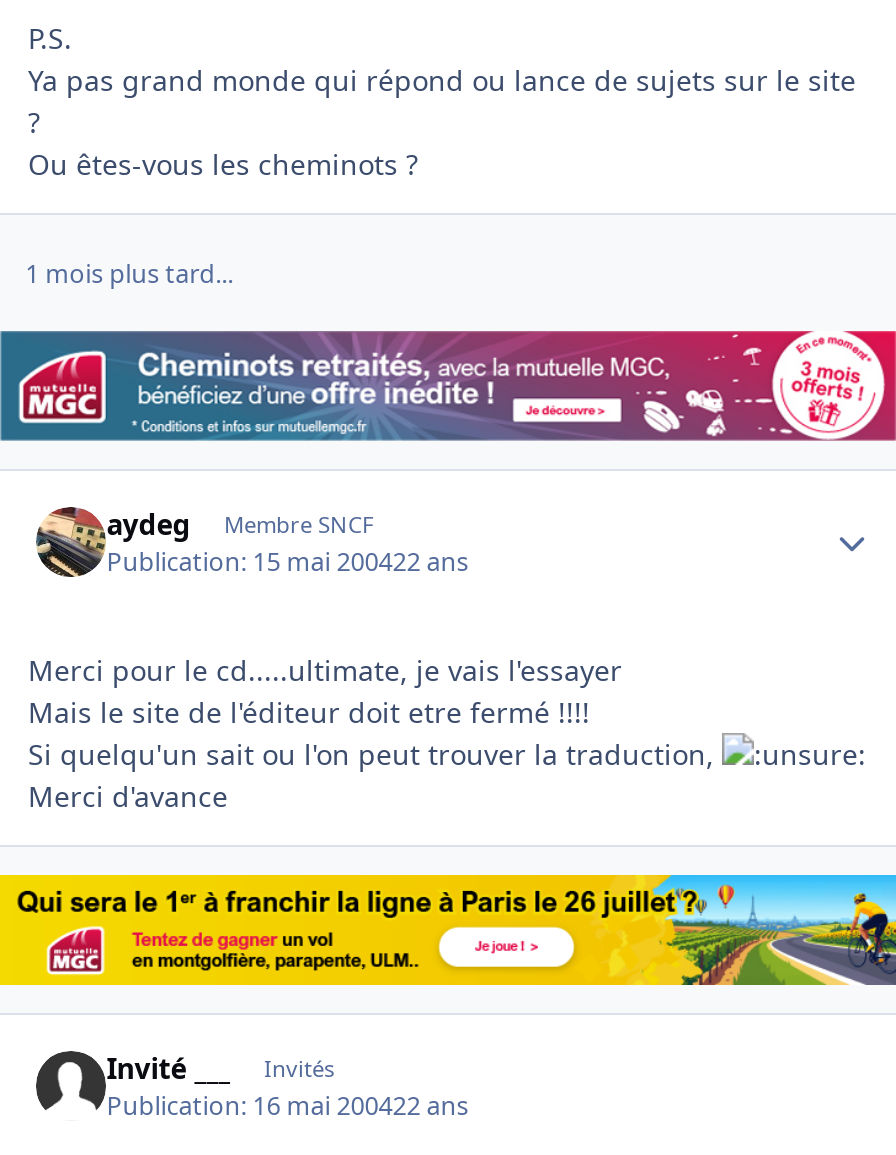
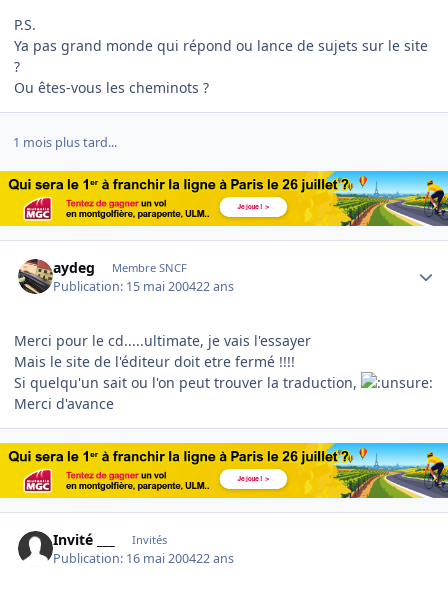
- [image]
+ [image]
